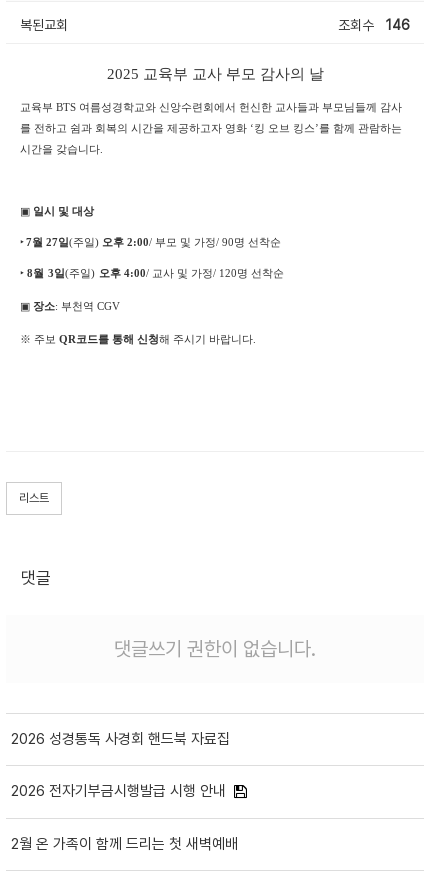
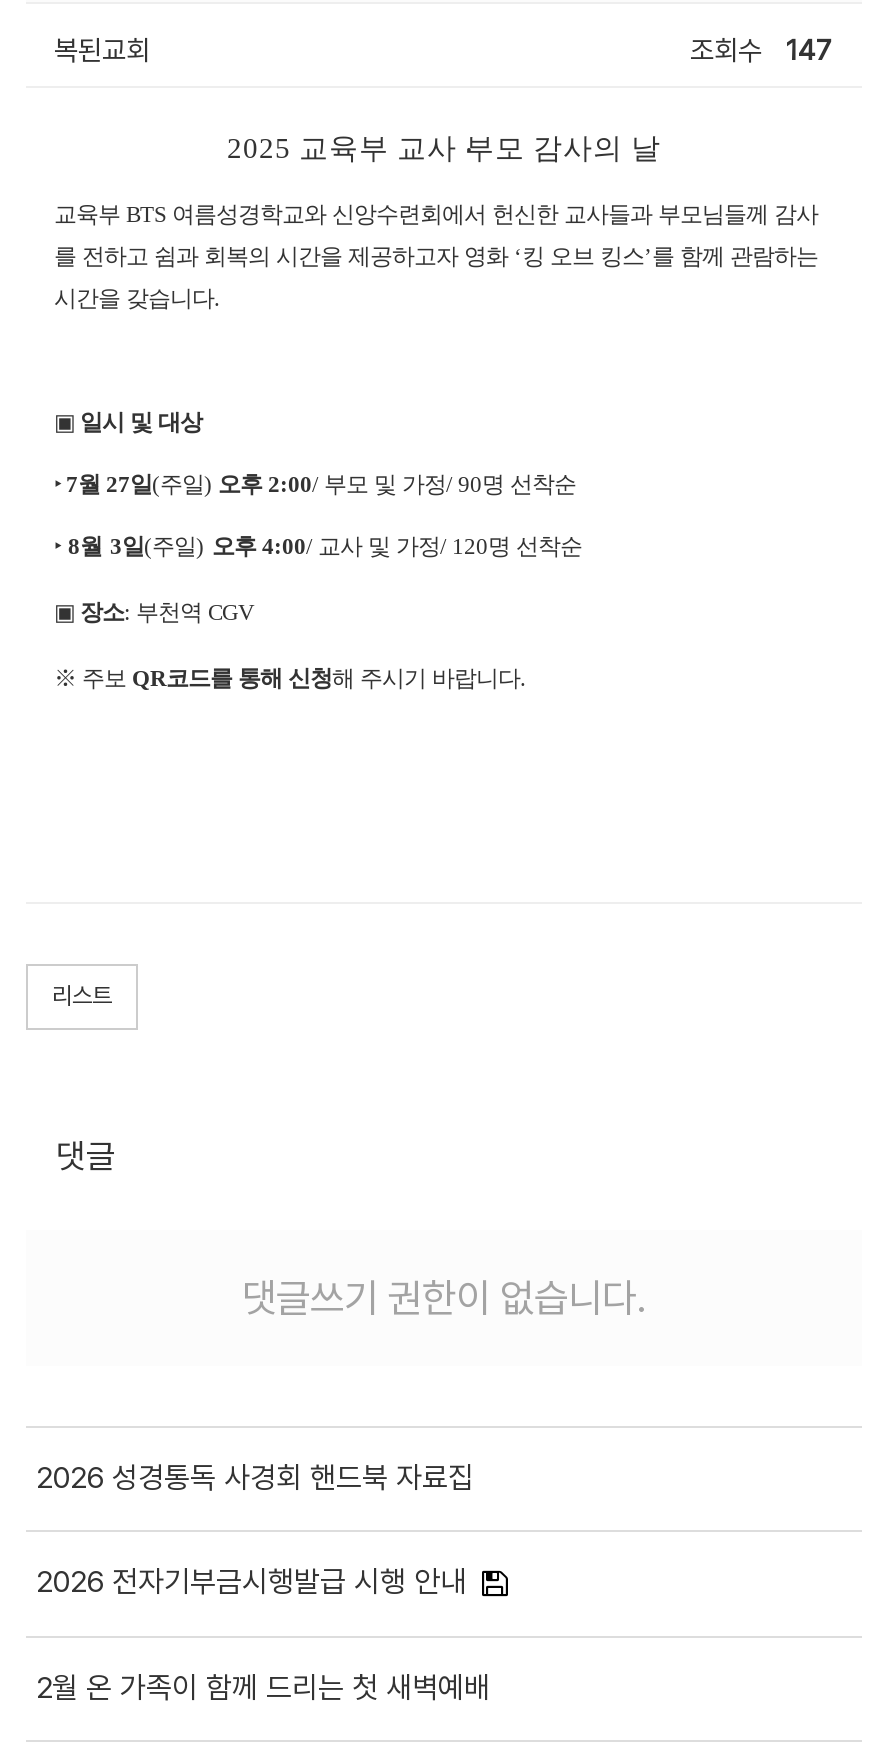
- 조회수 146
+ 조회수 147
